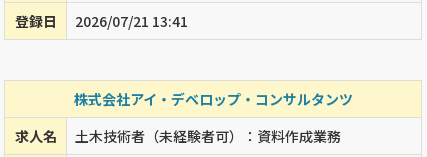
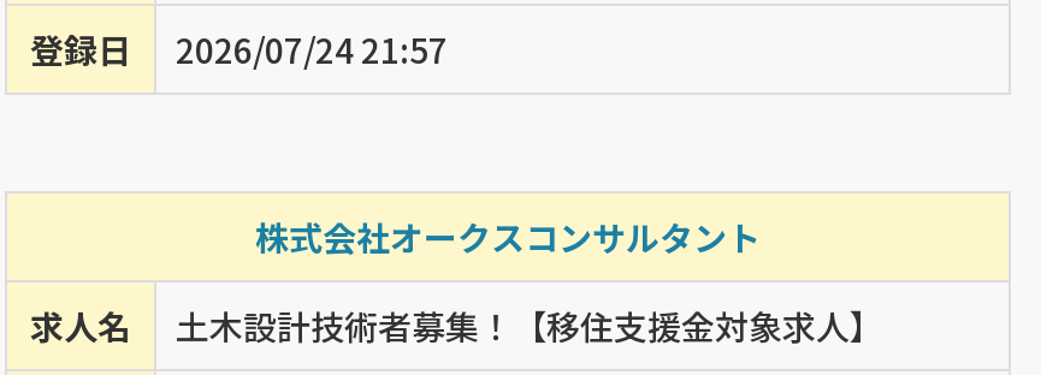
- 登録日 2026/07/21 13:41
+ 登録日 2026/07/24 21:57

- 株式会社アイ・デベロップ・コンサルタンツ
+ 株式会社オークスコンサルタント

- 土木技術者（未経験者可）：資料作成業務
+ 土木設計技術者募集！【移住支援金対象求人】
